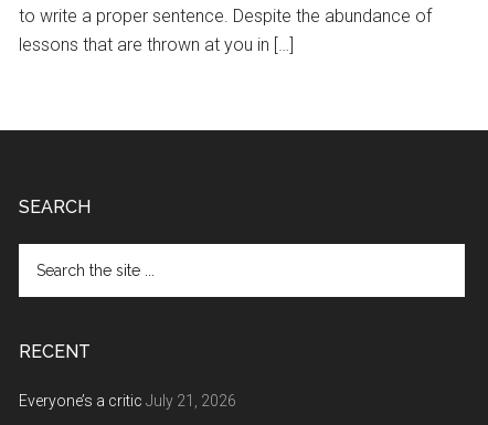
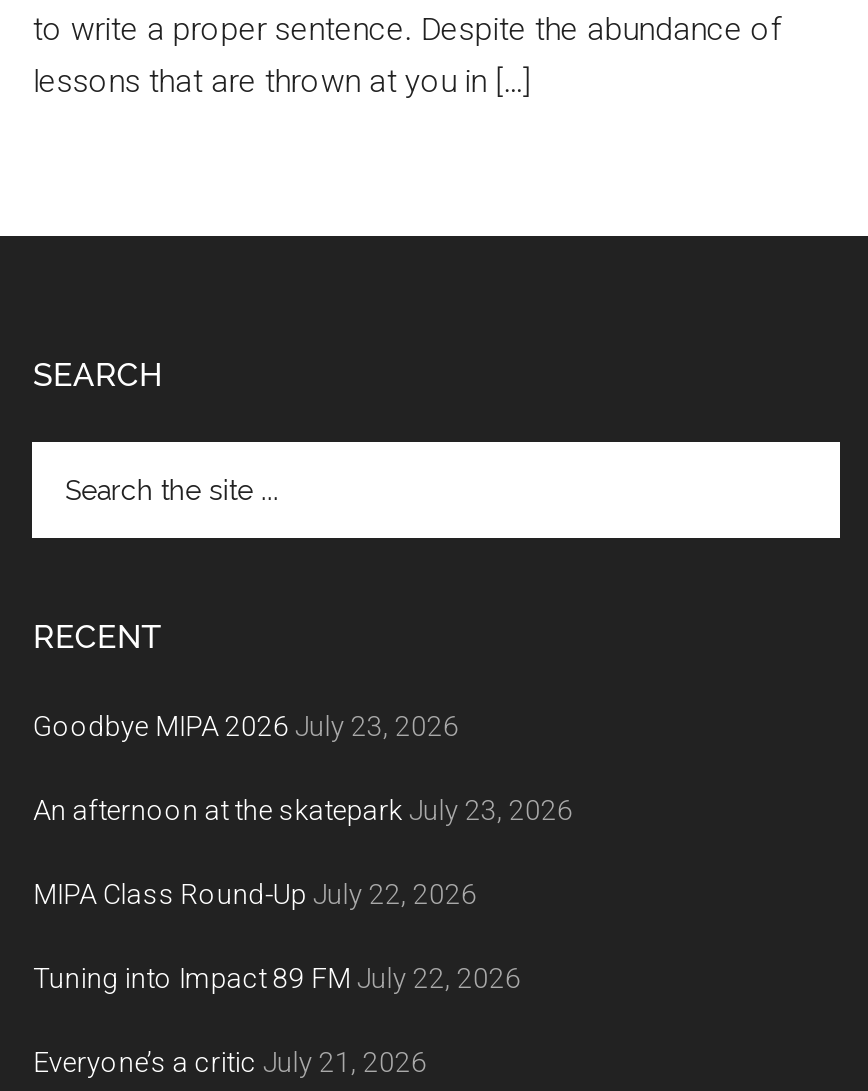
+ Goodbye MIPA 2026 July 23, 2026
+ An afternoon at the skatepark July 23, 2026
+ MIPA Class Round-Up July 22, 2026
+ Tuning into Impact 89 FM July 22, 2026
